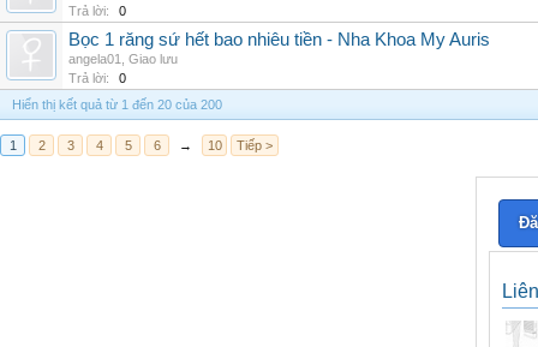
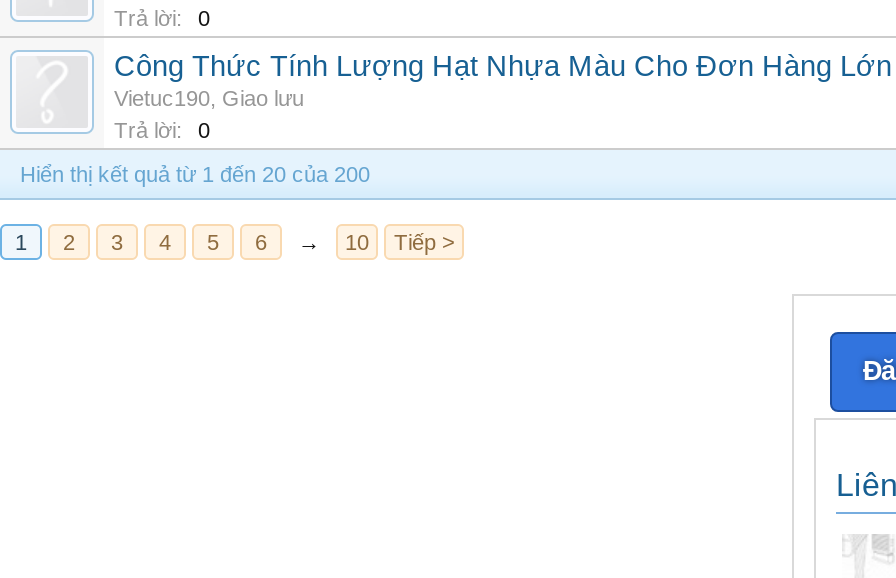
- Bọc 1 răng sứ hết bao nhiêu tiền - Nha Khoa My Auris
- angela01, Giao lưu
+ Công Thức Tính Lượng Hạt Nhựa Màu Cho Đơn Hàng Lớn
+ Vietuc190, Giao lưu
